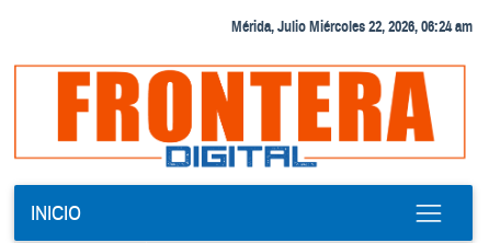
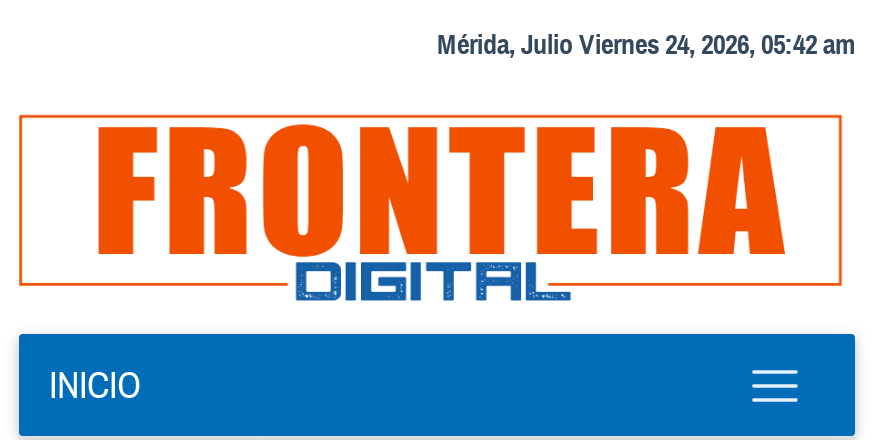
- Mérida, Julio Miércoles 22, 2026, 06:24 am
+ Mérida, Julio Viernes 24, 2026, 05:42 am
